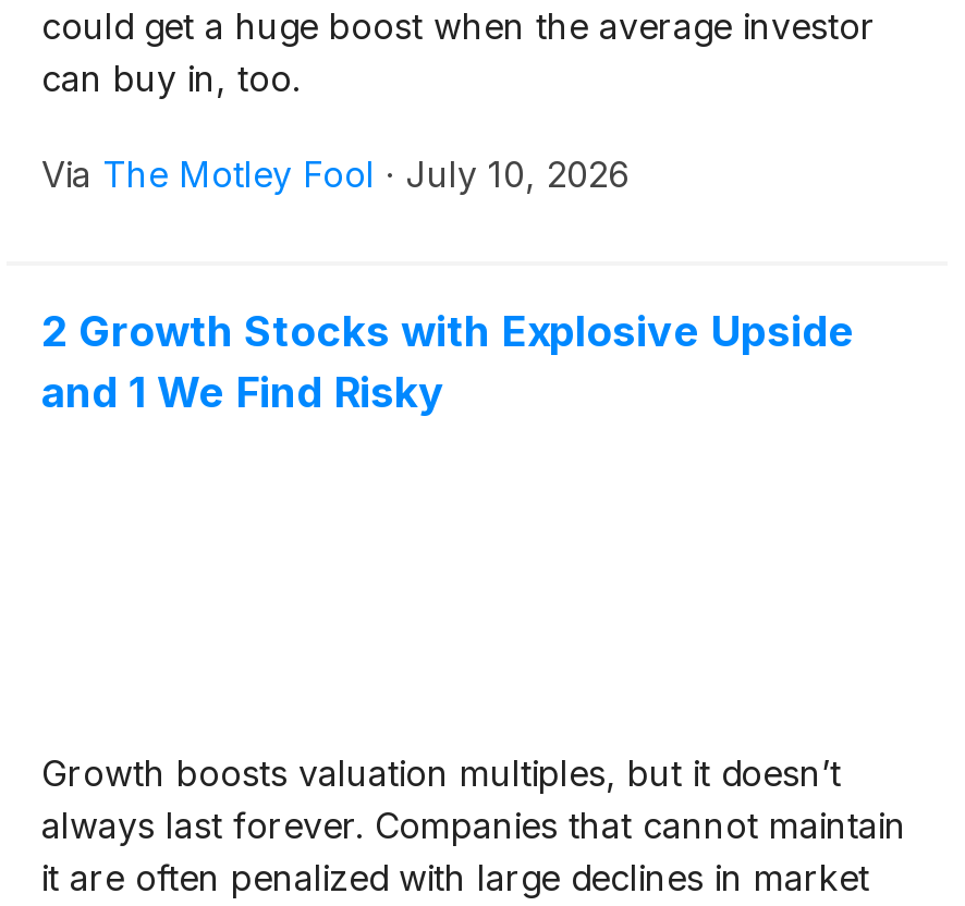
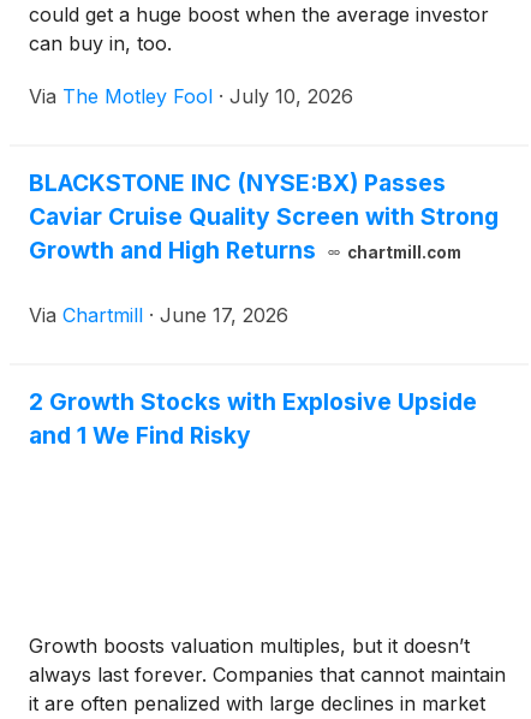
+ BLACKSTONE INC (NYSE:BX) Passes
+ Caviar Cruise Quality Screen with Strong
+ Growth and High Returns
+ chartmill.com
+ Via Chartmill · June 17, 2026
